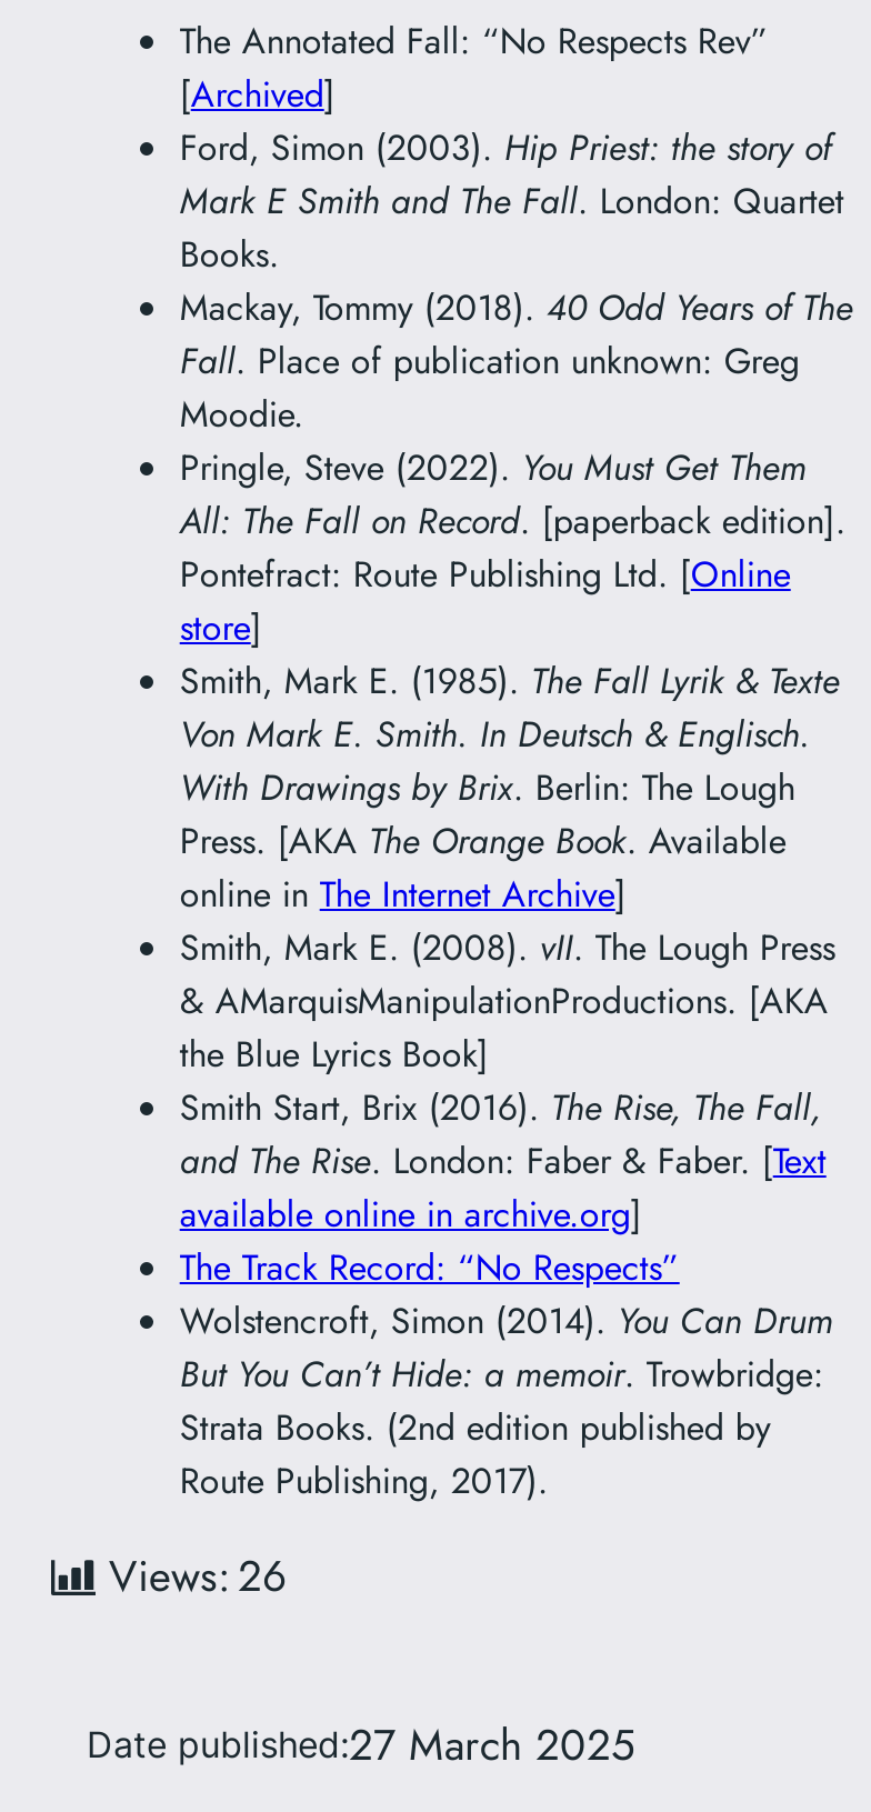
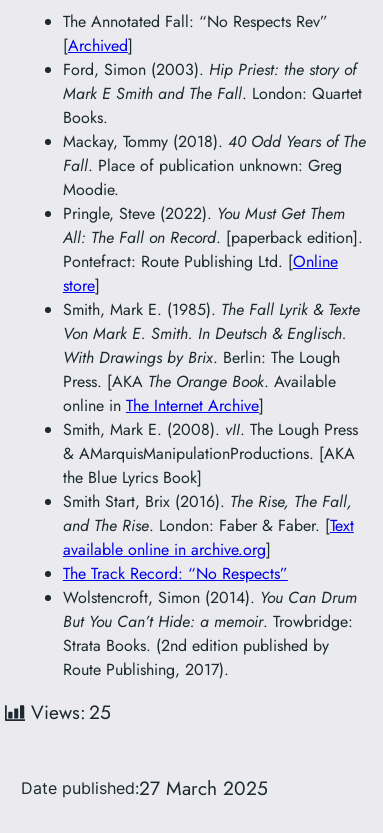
- Views: 26
+ Views: 25
